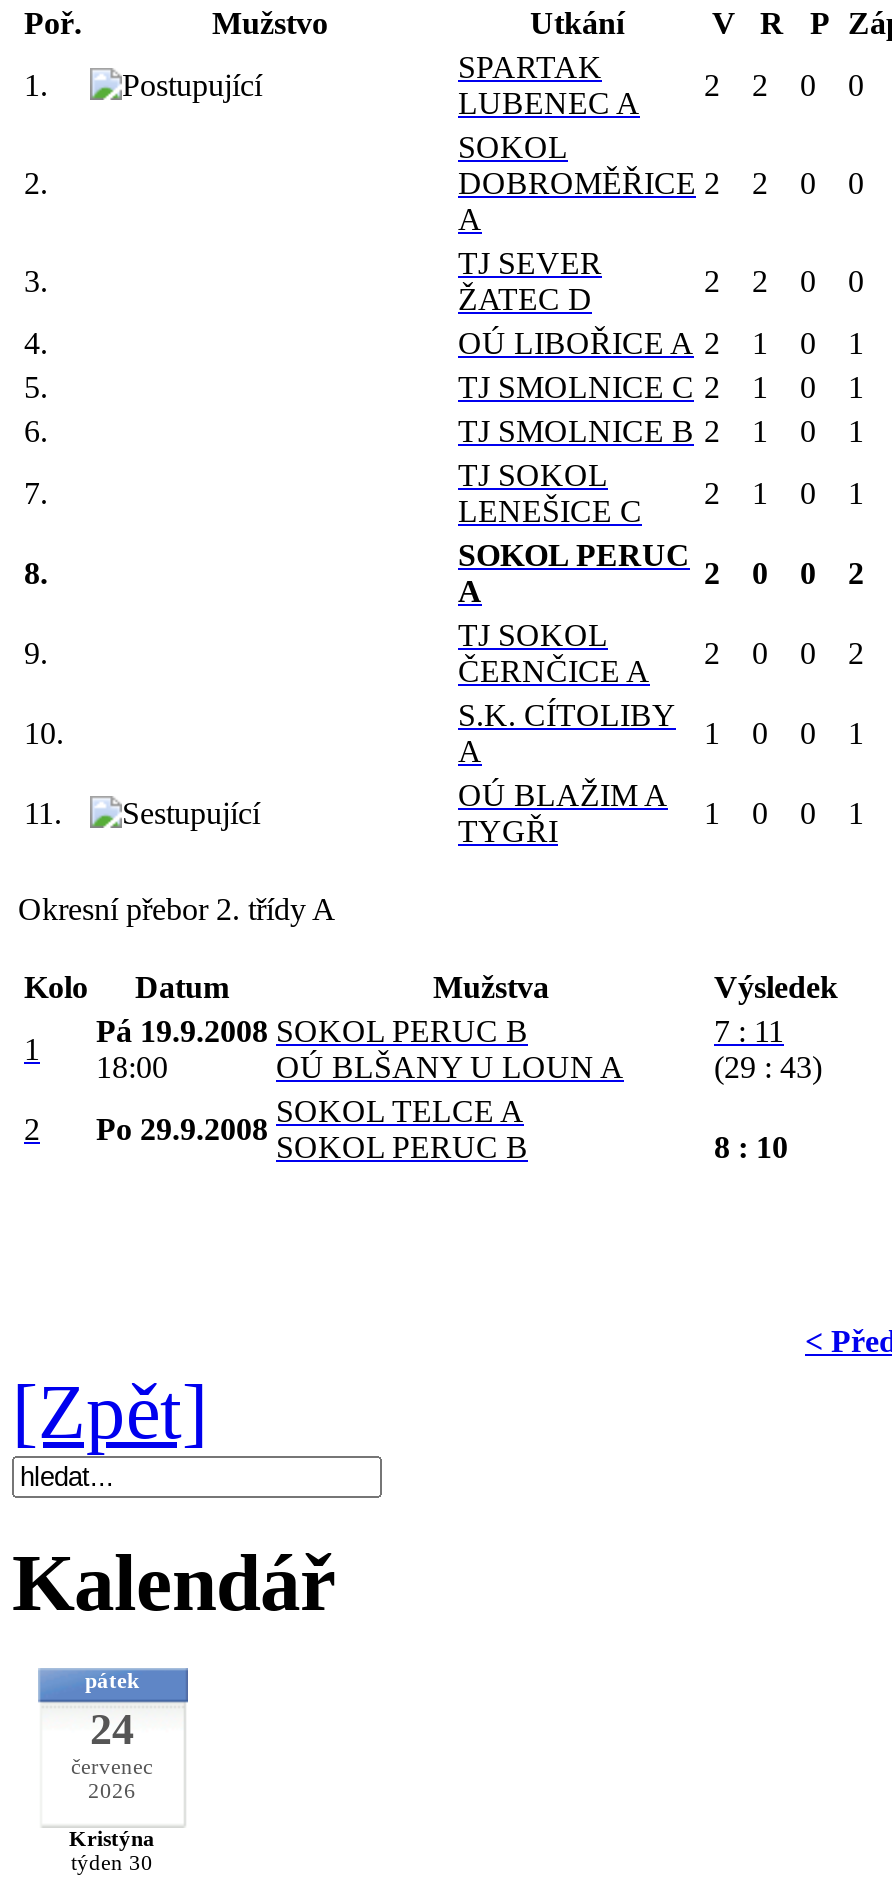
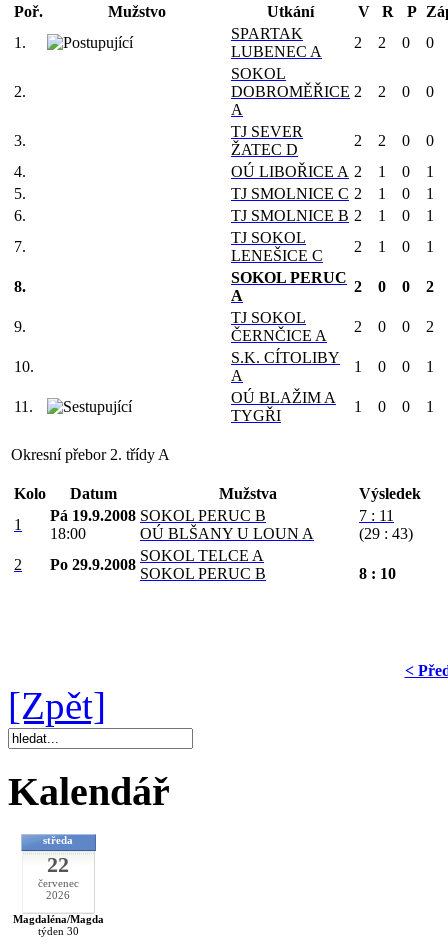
- pátek
- 24
+ středa
+ 22

- Kristýna
+ Magdaléna/Magda
